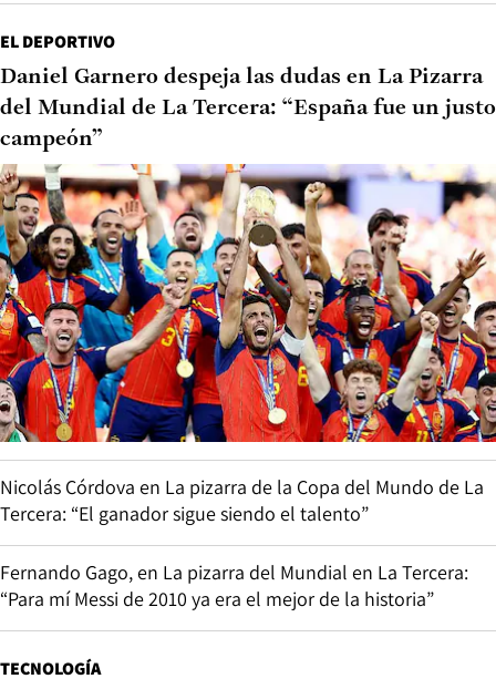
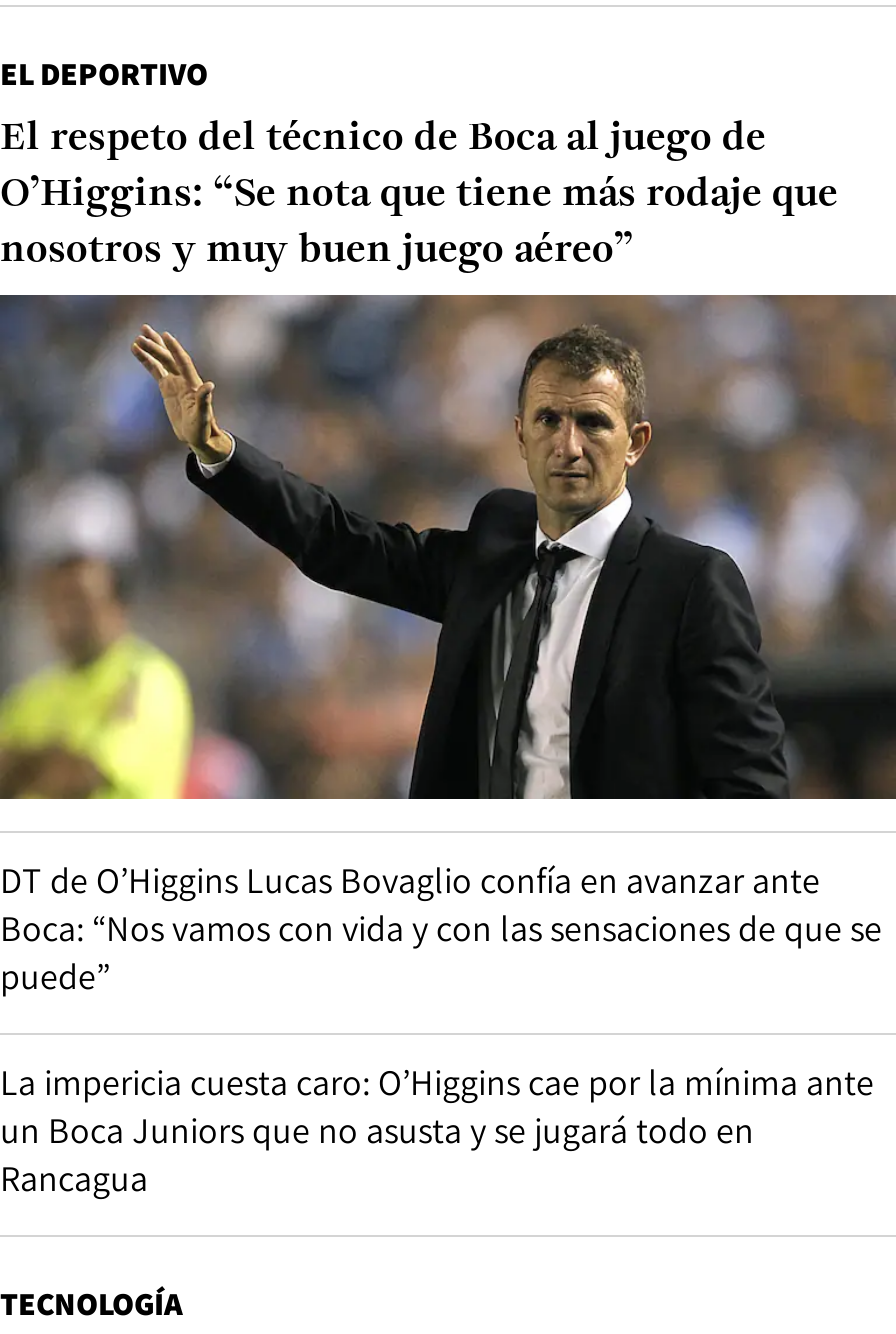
- Daniel Garnero despeja las dudas en La Pizarra
- del Mundial de La Tercera: “España fue un justo
- campeón”
+ El respeto del técnico de Boca al juego de
+ O’Higgins: “Se nota que tiene más rodaje que
+ nosotros y muy buen juego aéreo”

- [image]
- Nicolás Córdova en La pizarra de la Copa del Mundo de La
- Tercera: “El ganador sigue siendo el talento”
+ [image]
+ DT de O’Higgins Lucas Bovaglio confía en avanzar ante
+ Boca: “Nos vamos con vida y con las sensaciones de que se
+ puede”

- Fernando Gago, en La pizarra del Mundial en La Tercera:
- “Para mí Messi de 2010 ya era el mejor de la historia”
+ La impericia cuesta caro: O’Higgins cae por la mínima ante
+ un Boca Juniors que no asusta y se jugará todo en
+ Rancagua
